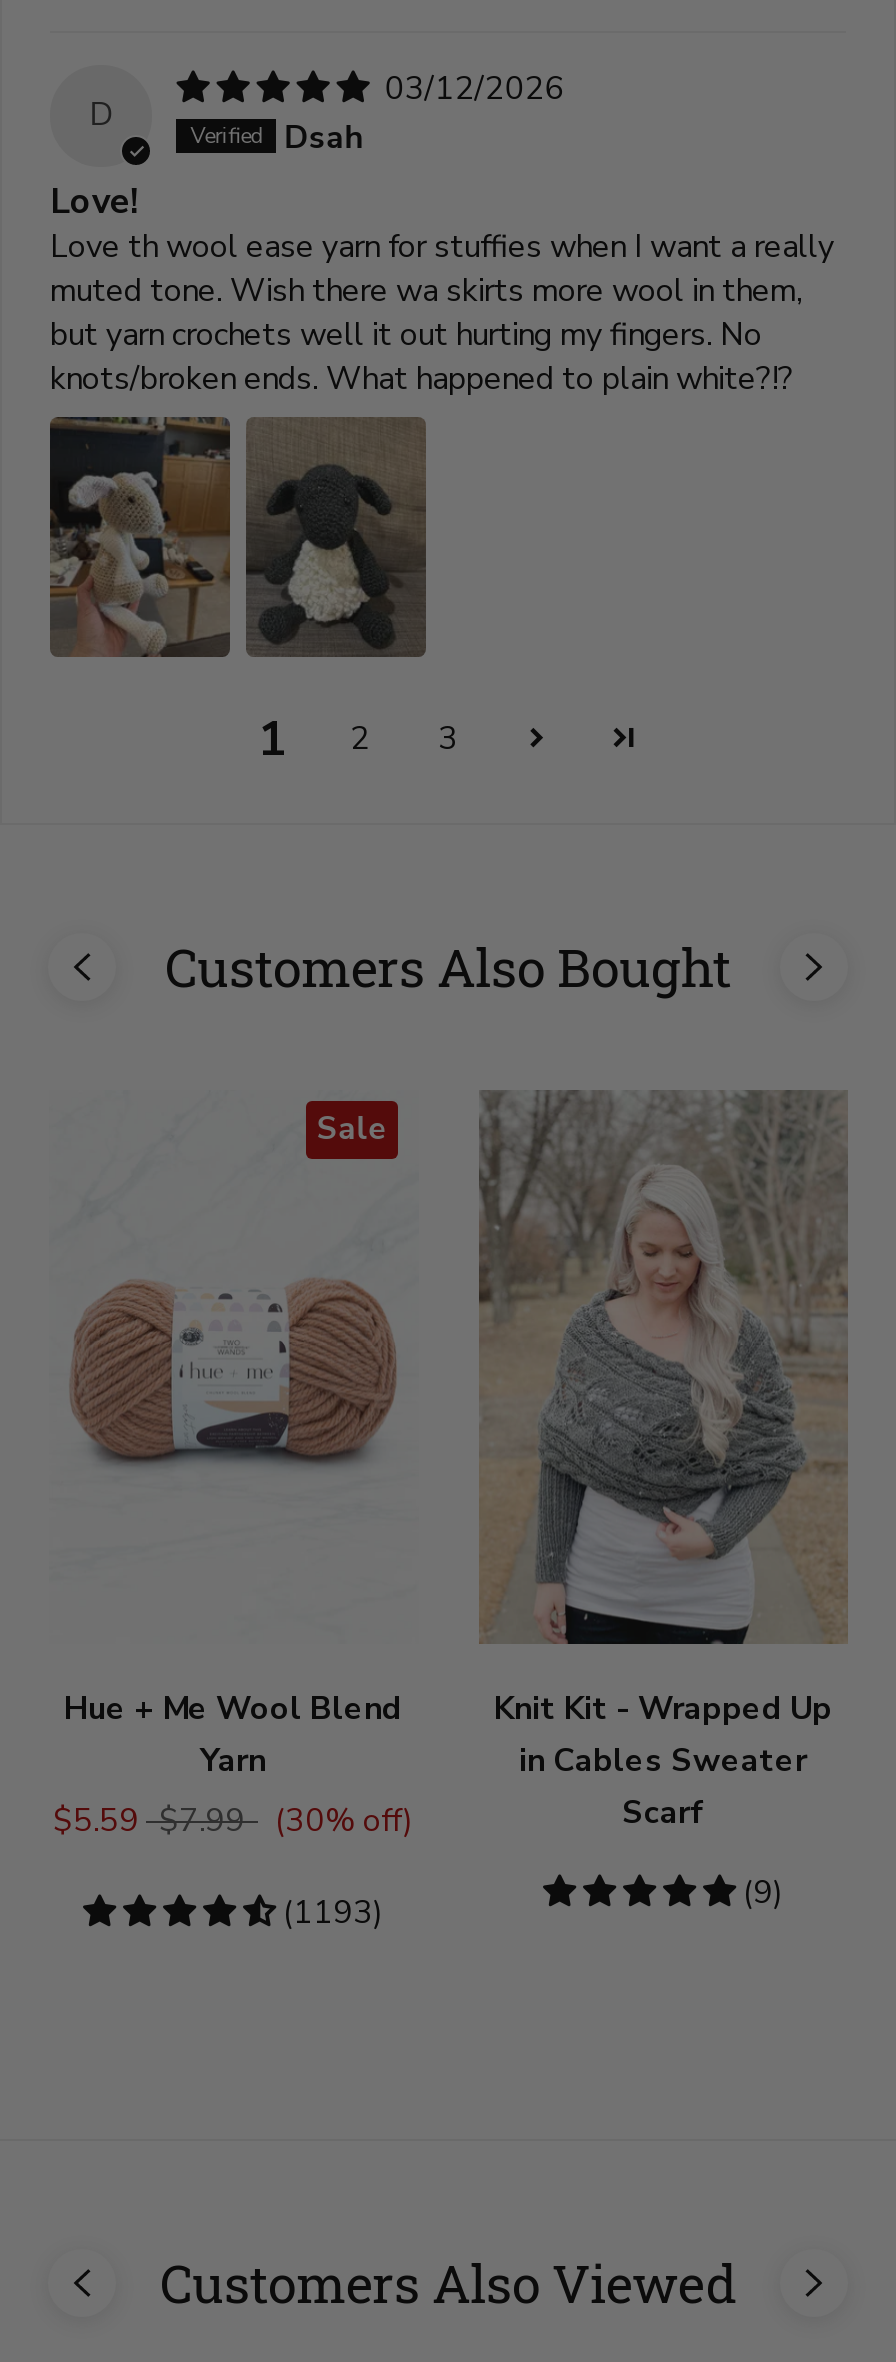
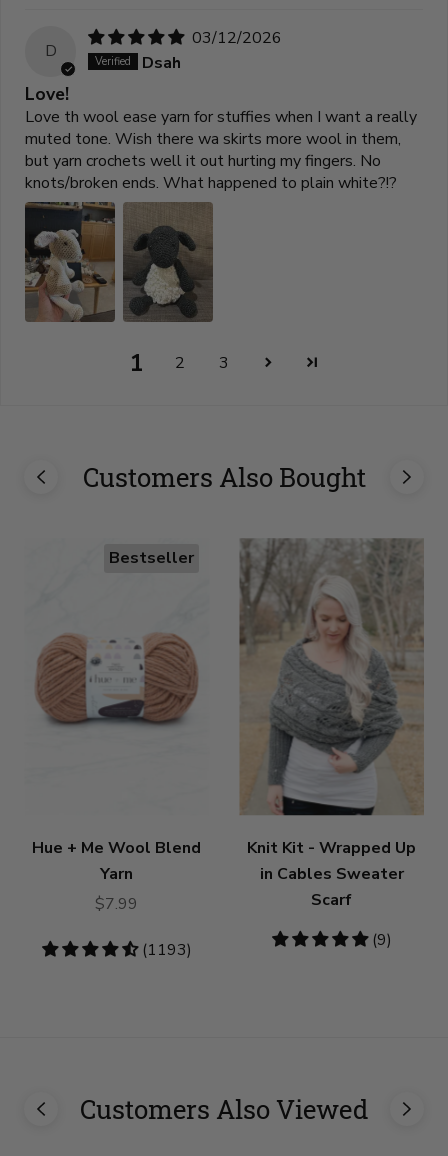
- Sale
+ Bestseller

- $5.59 $7.99
- (30% off)
+ $7.99
